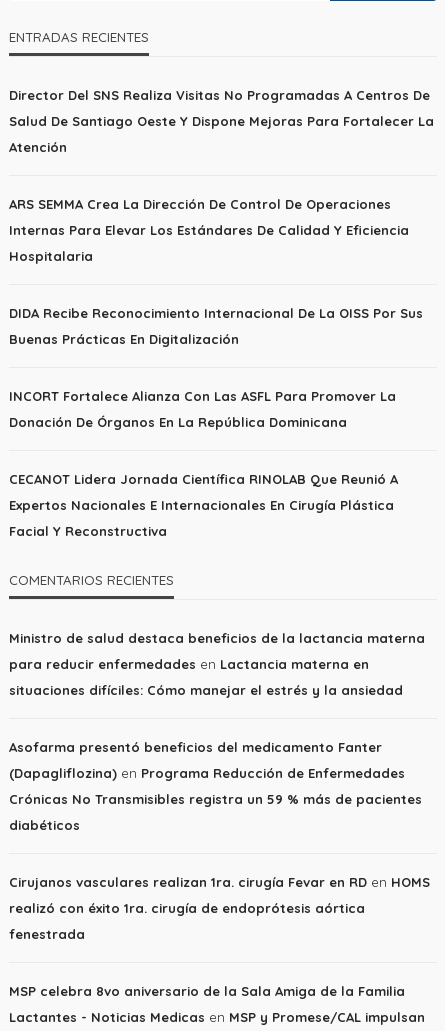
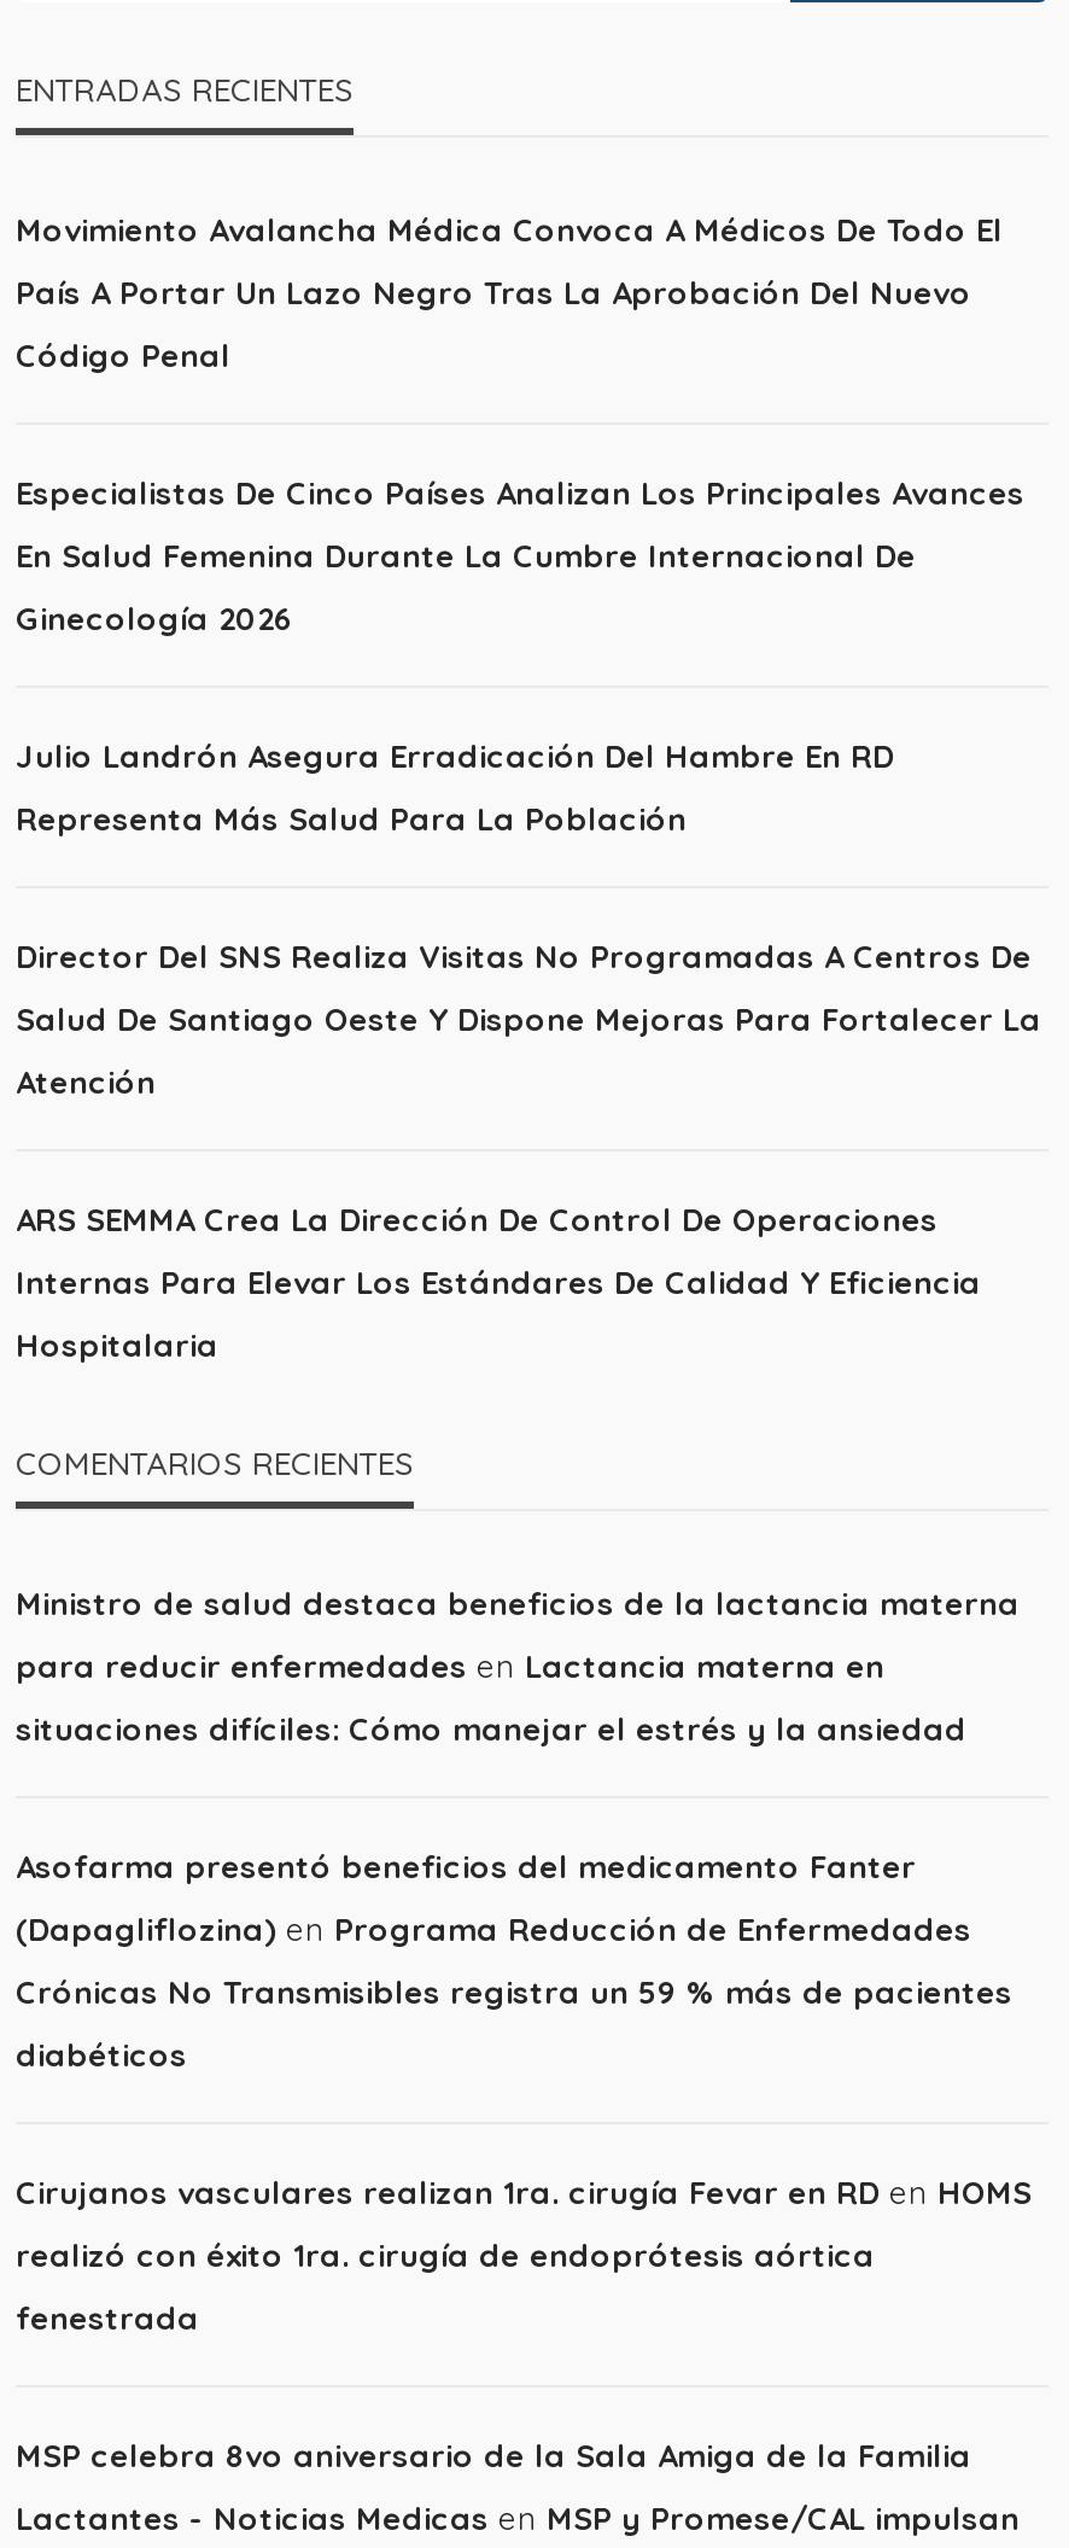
+ Movimiento Avalancha Médica Convoca A Médicos De Todo El
+ País A Portar Un Lazo Negro Tras La Aprobación Del Nuevo
+ Código Penal

+ Especialistas De Cinco Países Analizan Los Principales Avances
+ En Salud Femenina Durante La Cumbre Internacional De
+ Ginecología 2026

+ Julio Landrón Asegura Erradicación Del Hambre En RD
+ Representa Más Salud Para La Población

moved down: Director Del SNS Realiza Visitas No Programadas A Centros De | Salud De Santiago Oeste Y Dispone Mejoras Para Fortalecer La | Atención | ARS SEMMA Crea La Dirección De Control De Operaciones | Internas Para Elevar Los Estándares De Calidad Y Eficiencia | Hospitalaria

- DIDA Recibe Reconocimiento Internacional De La OISS Por Sus
- Buenas Prácticas En Digitalización

- INCORT Fortalece Alianza Con Las ASFL Para Promover La
- Donación De Órganos En La República Dominicana

- CECANOT Lidera Jornada Científica RINOLAB Que Reunió A
- Expertos Nacionales E Internacionales En Cirugía Plástica
- Facial Y Reconstructiva
